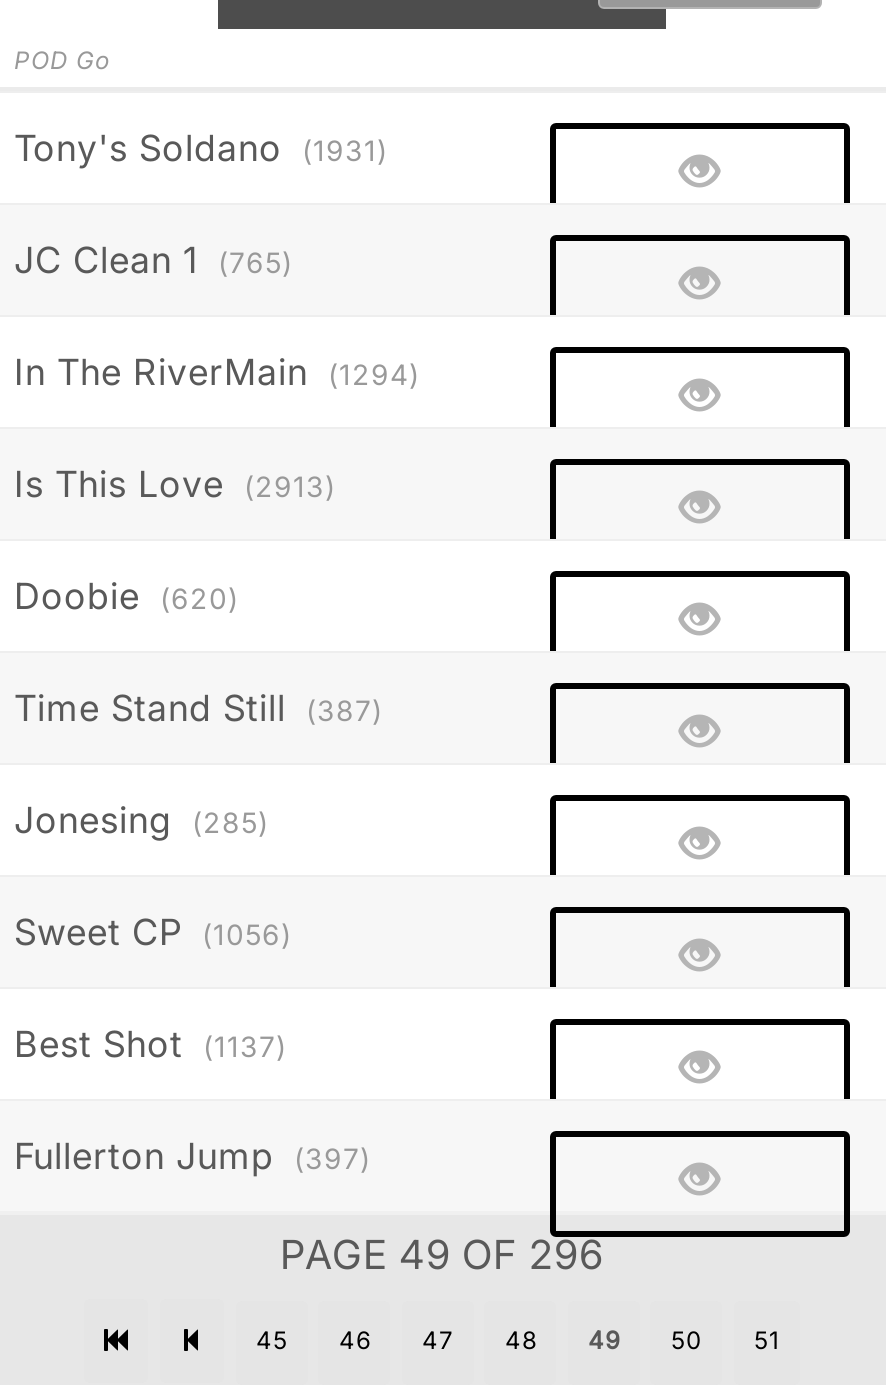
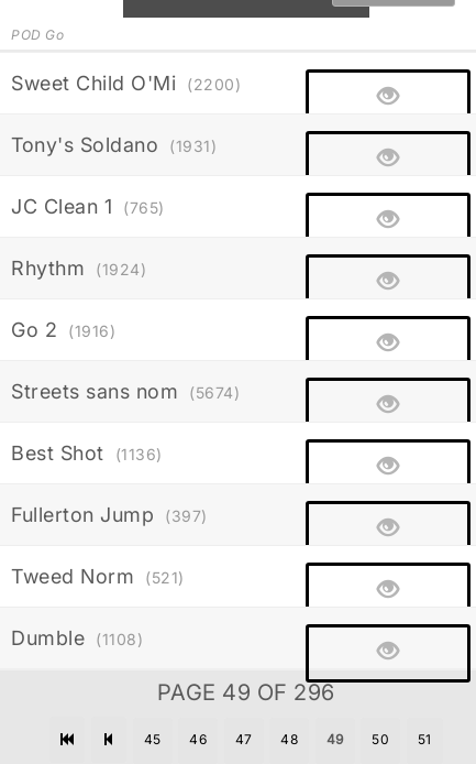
+ Sweet Child O'Mi (2200)

moved down: Tony's Soldano (1931) | JC Clean 1 (765)

- In The RiverMain (1294)
- Is This Love (2913)
- Doobie (620)
- Time Stand Still (387)
- Jonesing (285)
- Sweet CP (1056)
- Best Shot (1137)
+ Rhythm (1924)
+ Go 2 (1916)
+ Streets sans nom (5674)
+ Best Shot (1136)

moved up: Fullerton Jump (397)

+ Tweed Norm (521)
+ Dumble (1108)
